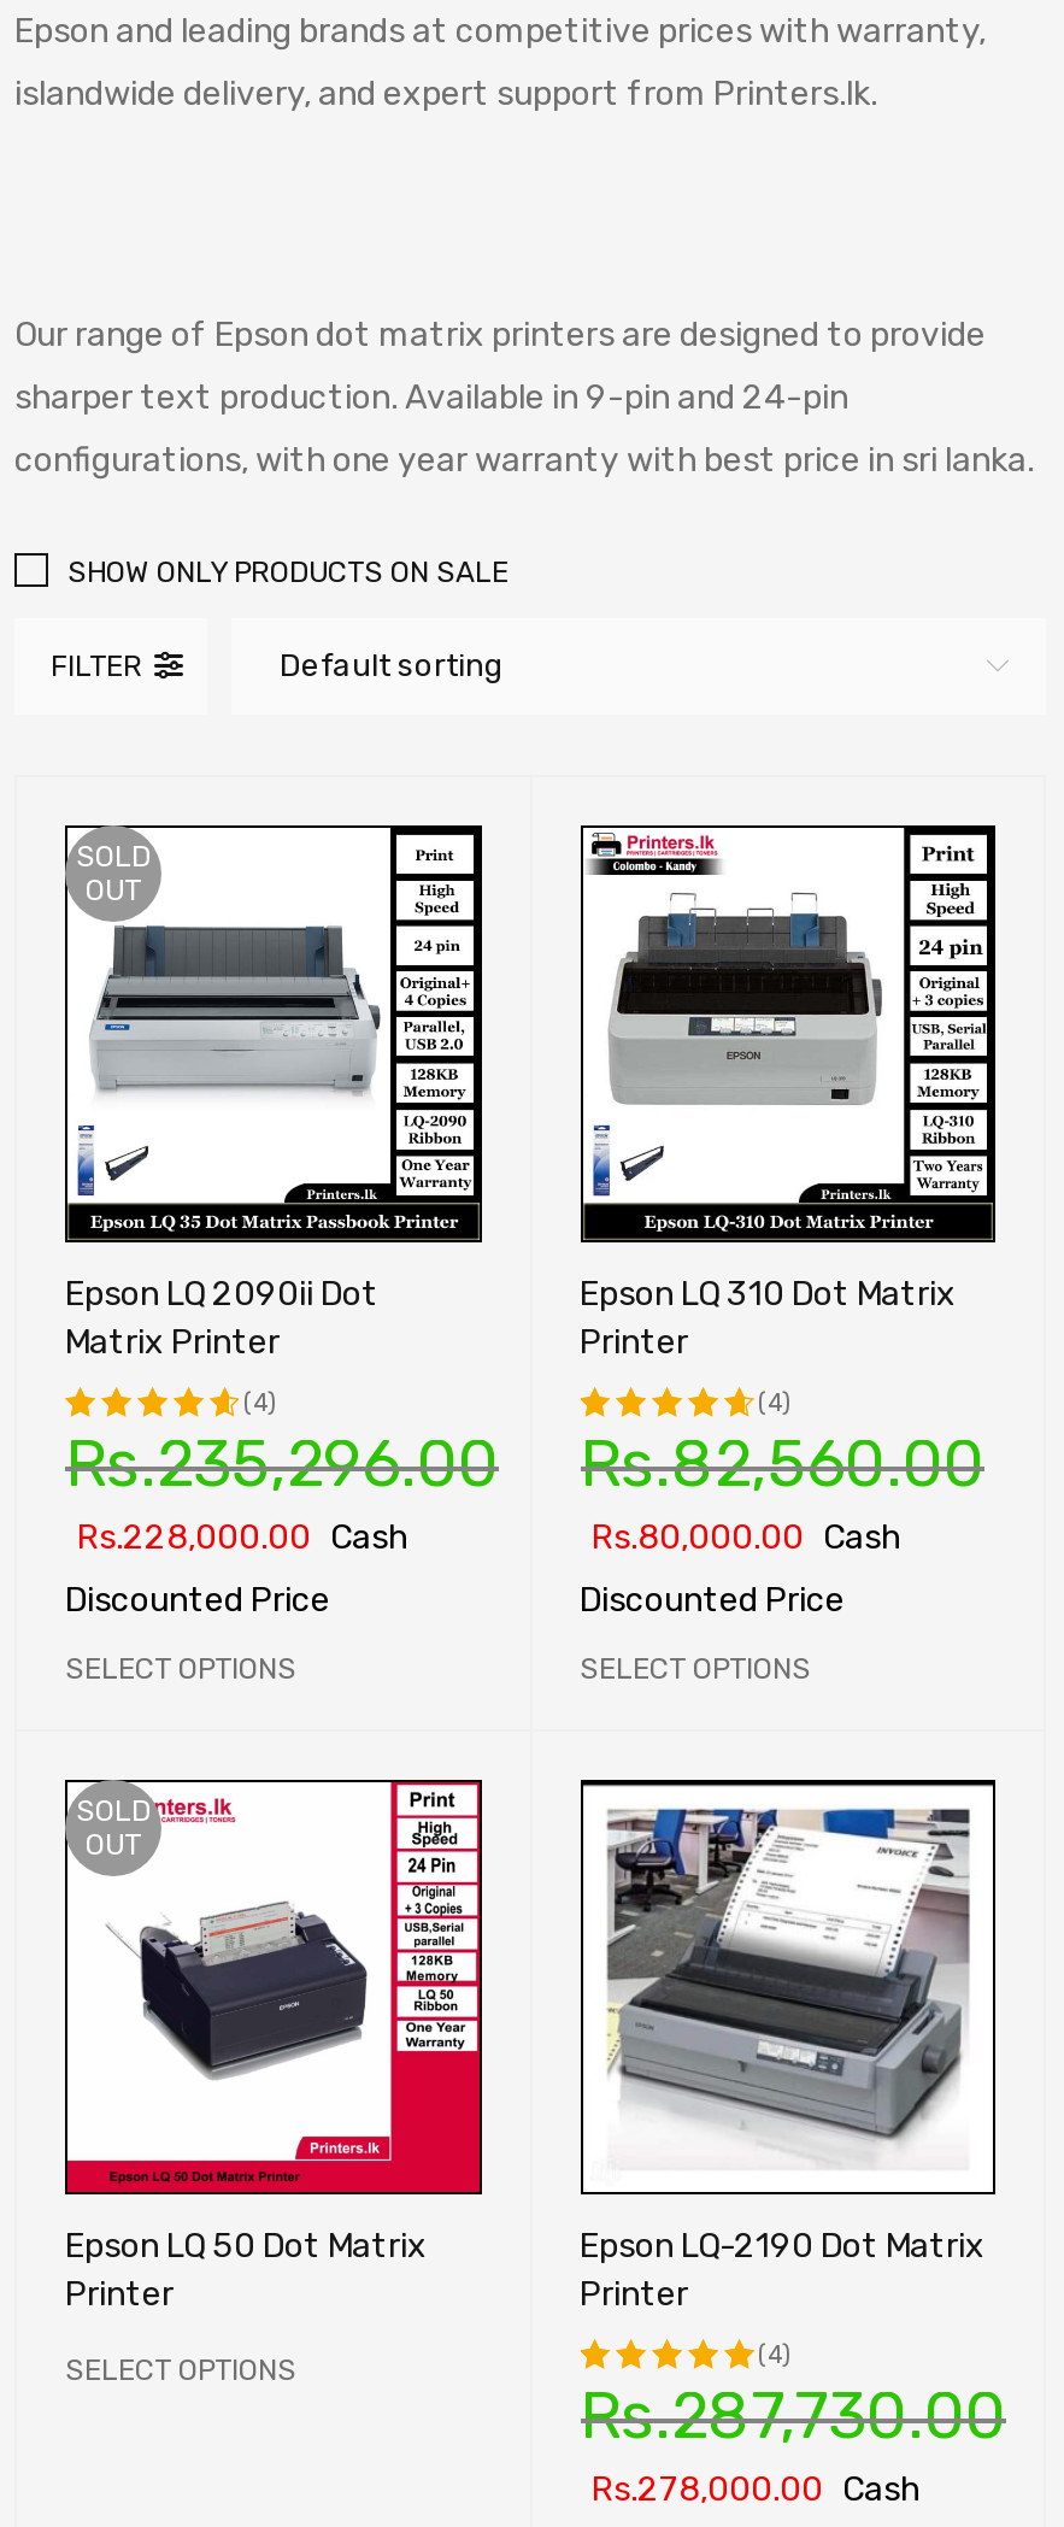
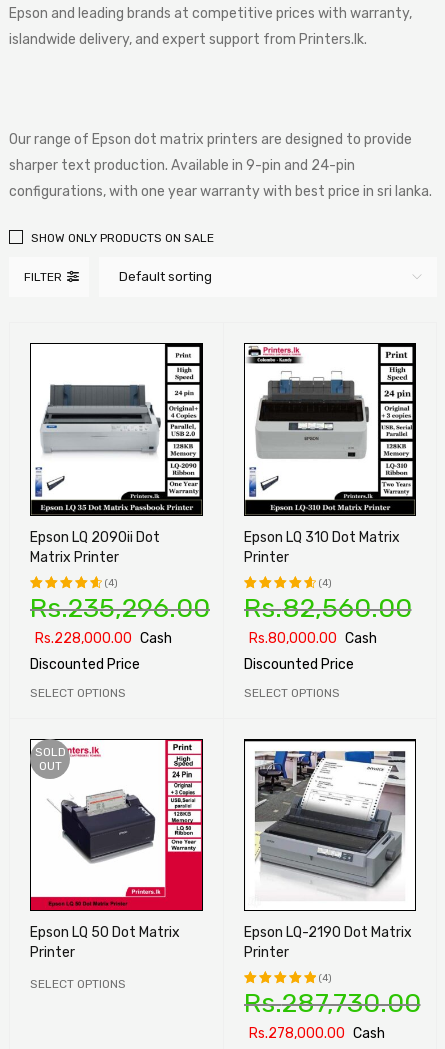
- SOLD
- OUT
